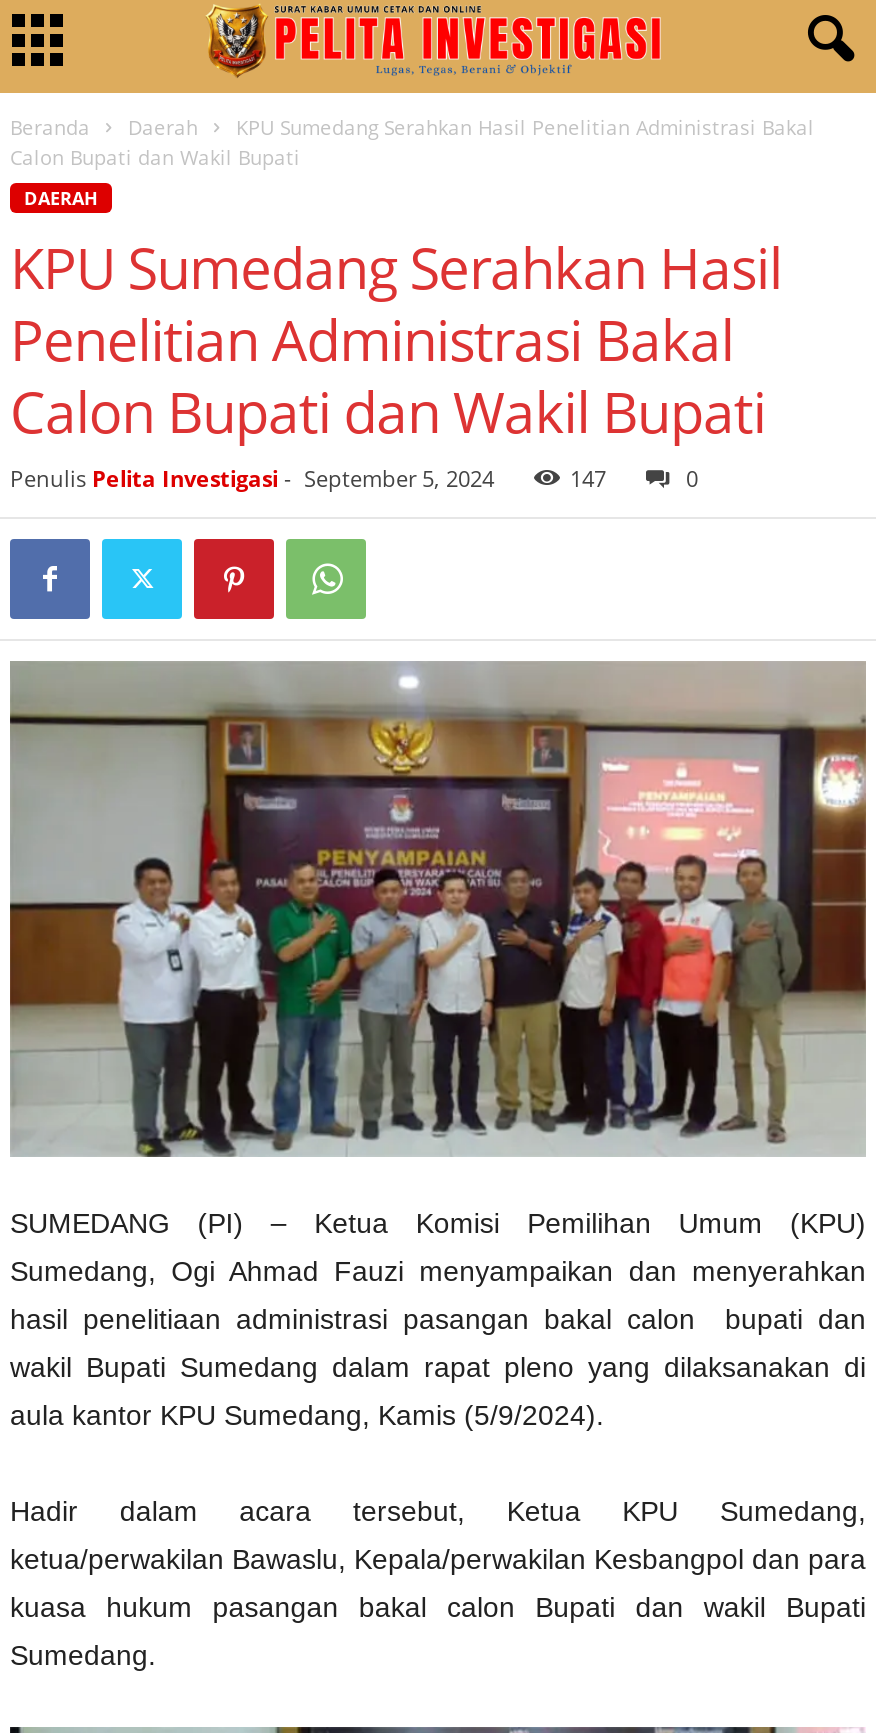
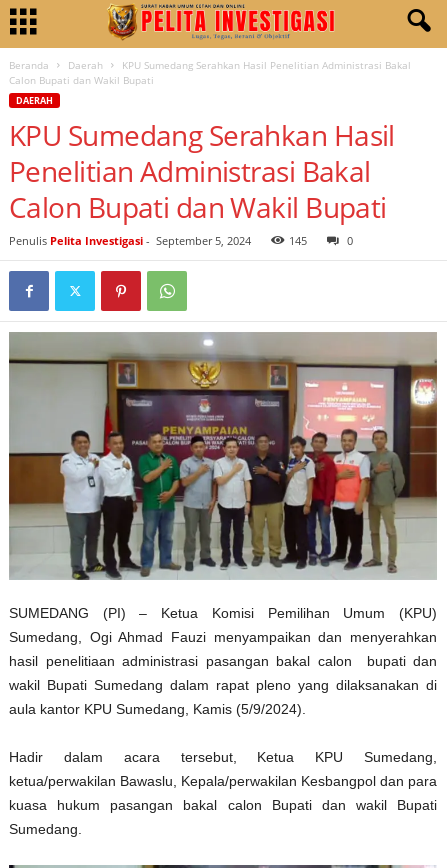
- 147
+ 145
